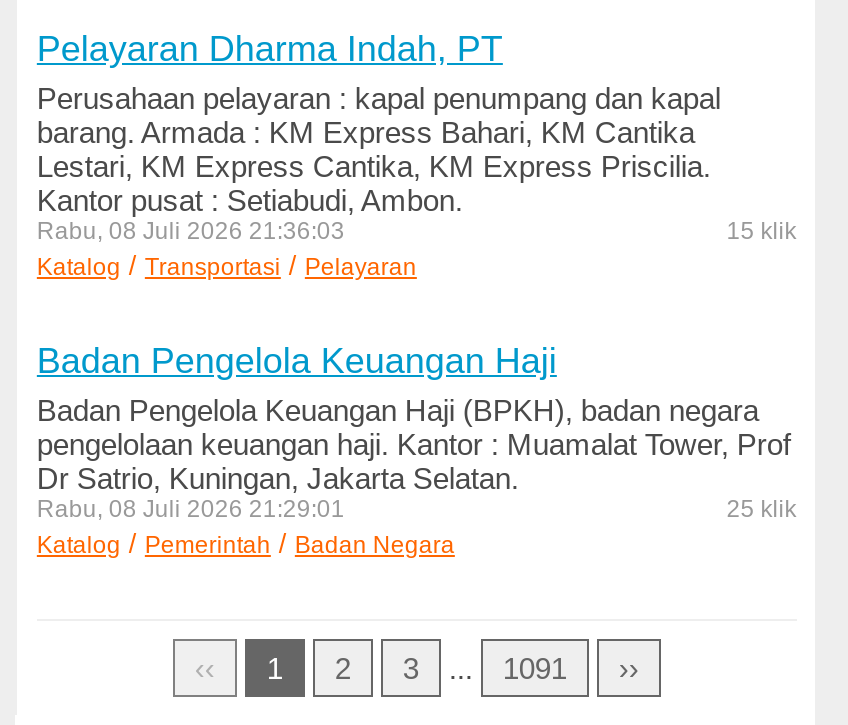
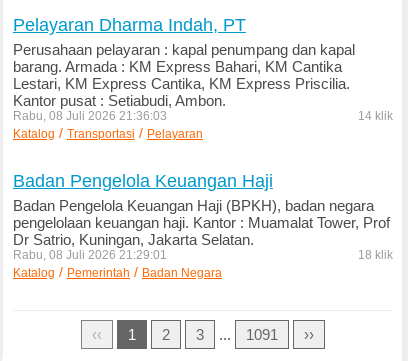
- 15 klik
+ 14 klik

- 25 klik
+ 18 klik
